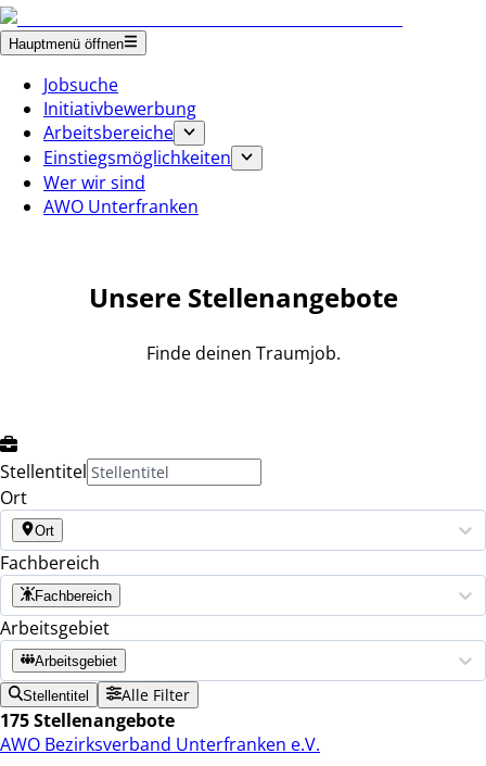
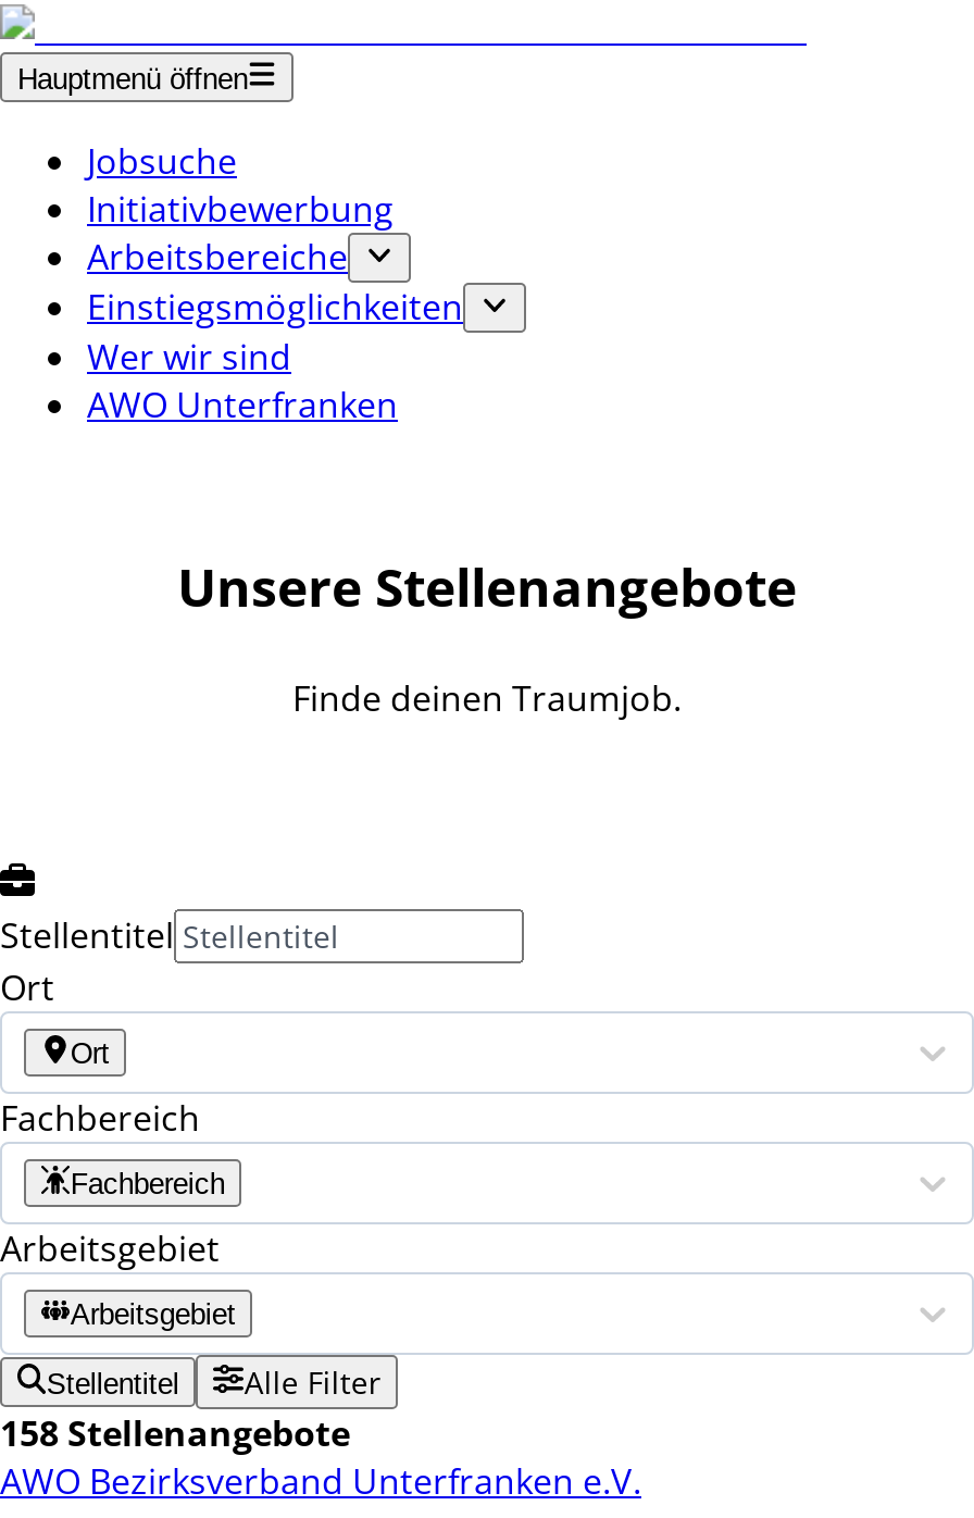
- 175 Stellenangebote
+ 158 Stellenangebote
